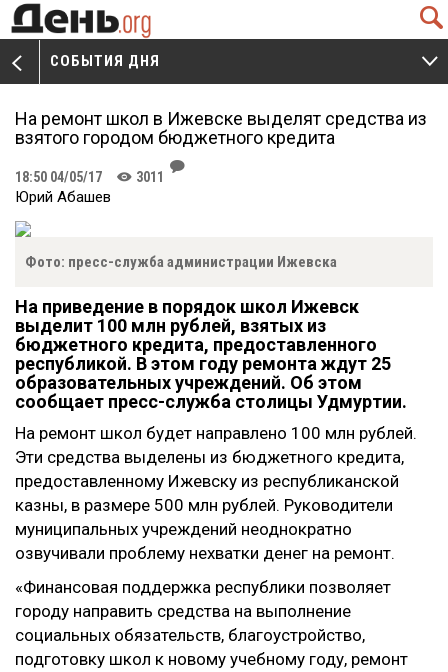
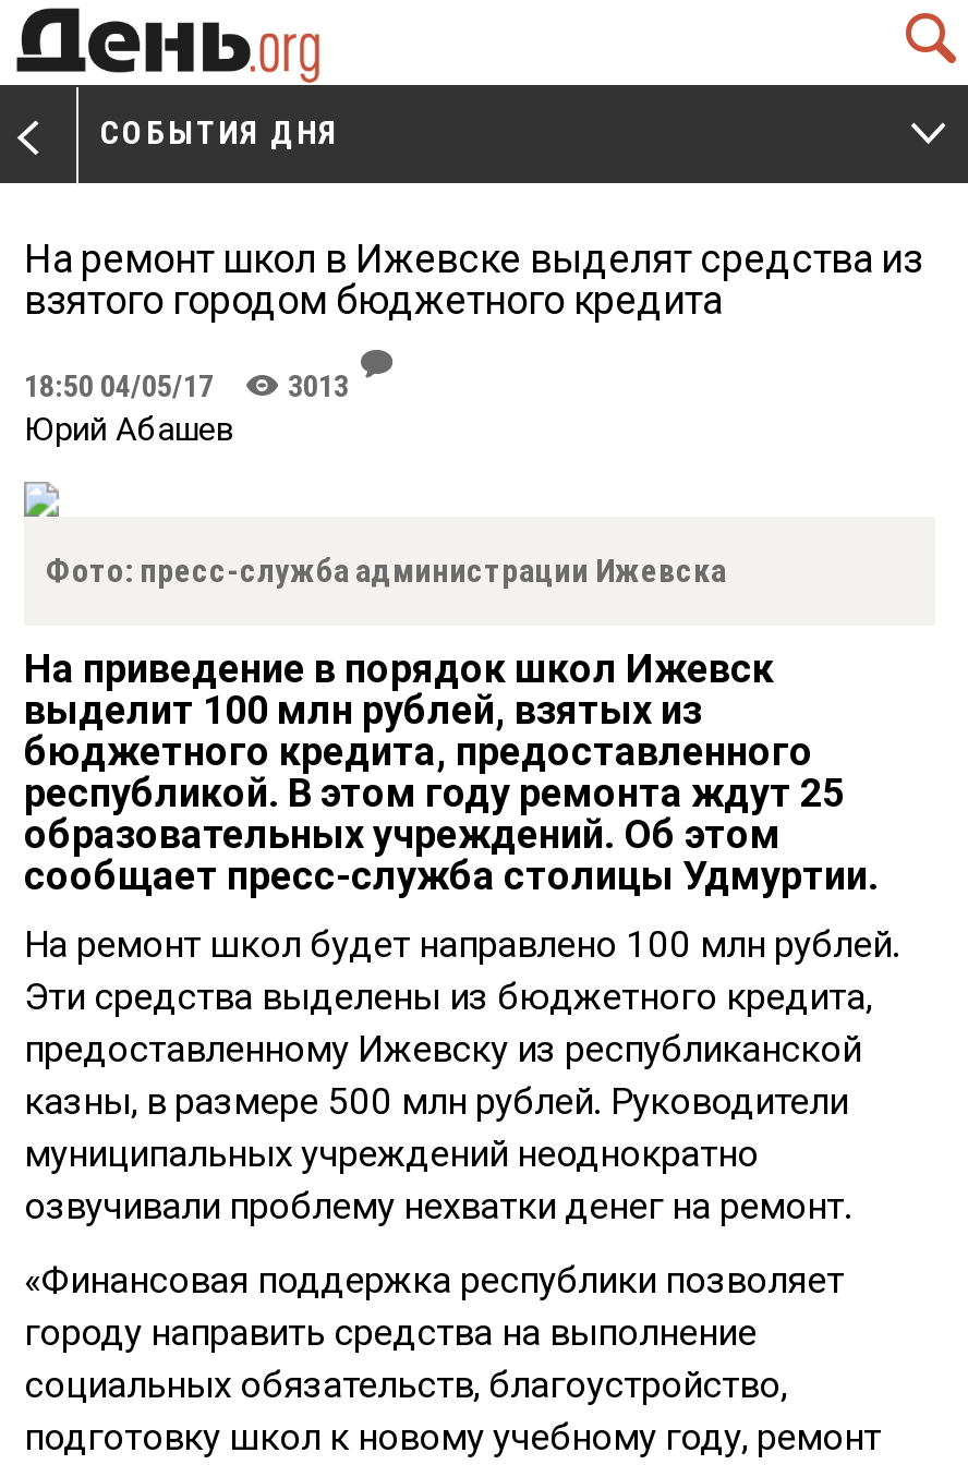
- 18:50 04/05/17 K 3011
+ 18:50 04/05/17 K 3013
